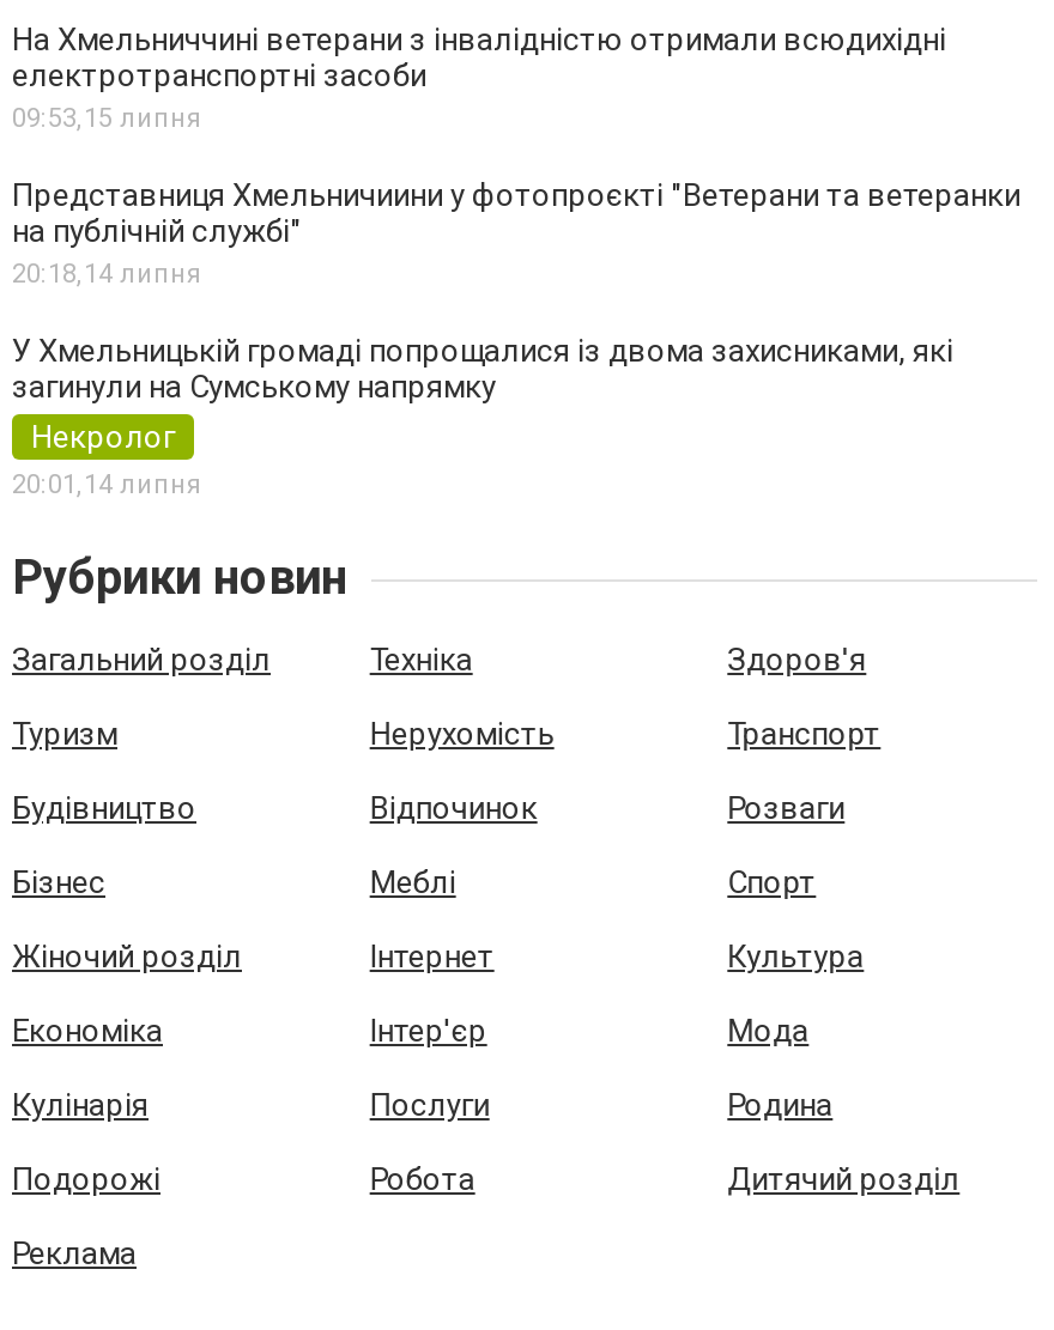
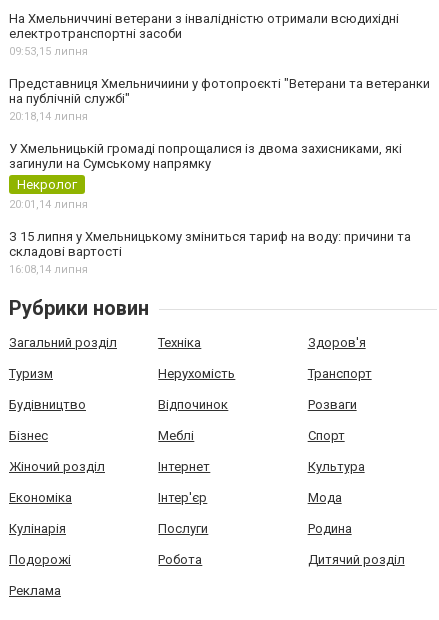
+ З 15 липня у Хмельницькому зміниться тариф на воду: причини та
+ складові вартості
+ 16:08,14 липня
